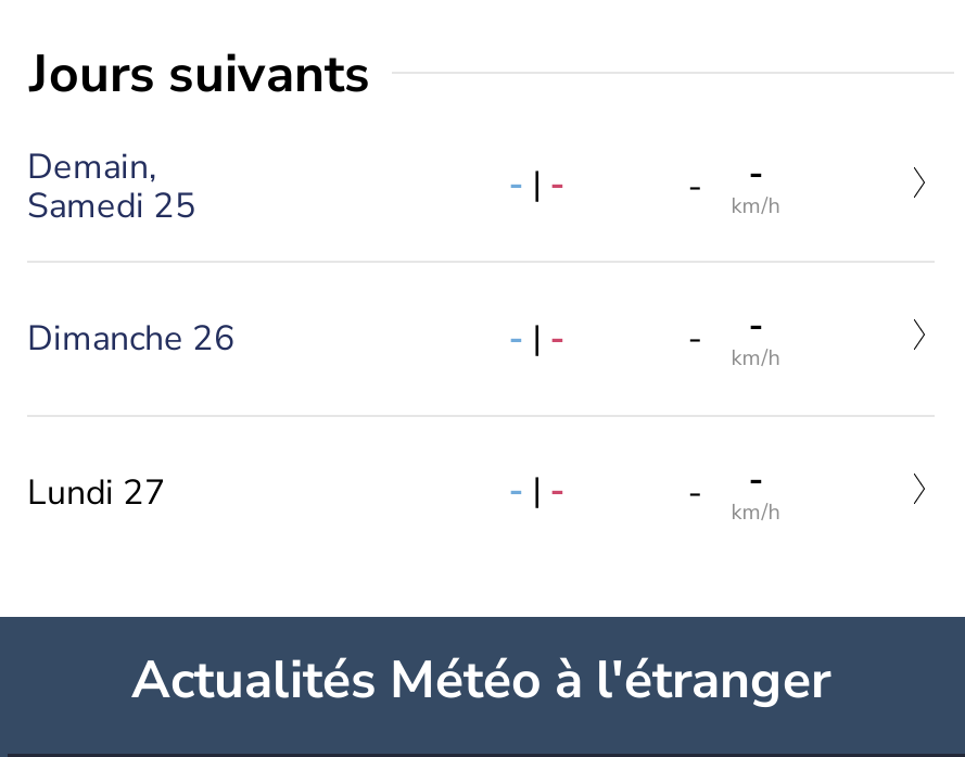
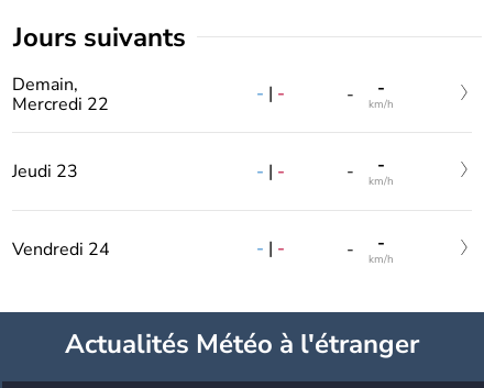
- Samedi 25
+ Mercredi 22

- Dimanche 26
+ Jeudi 23

- Lundi 27
+ Vendredi 24
